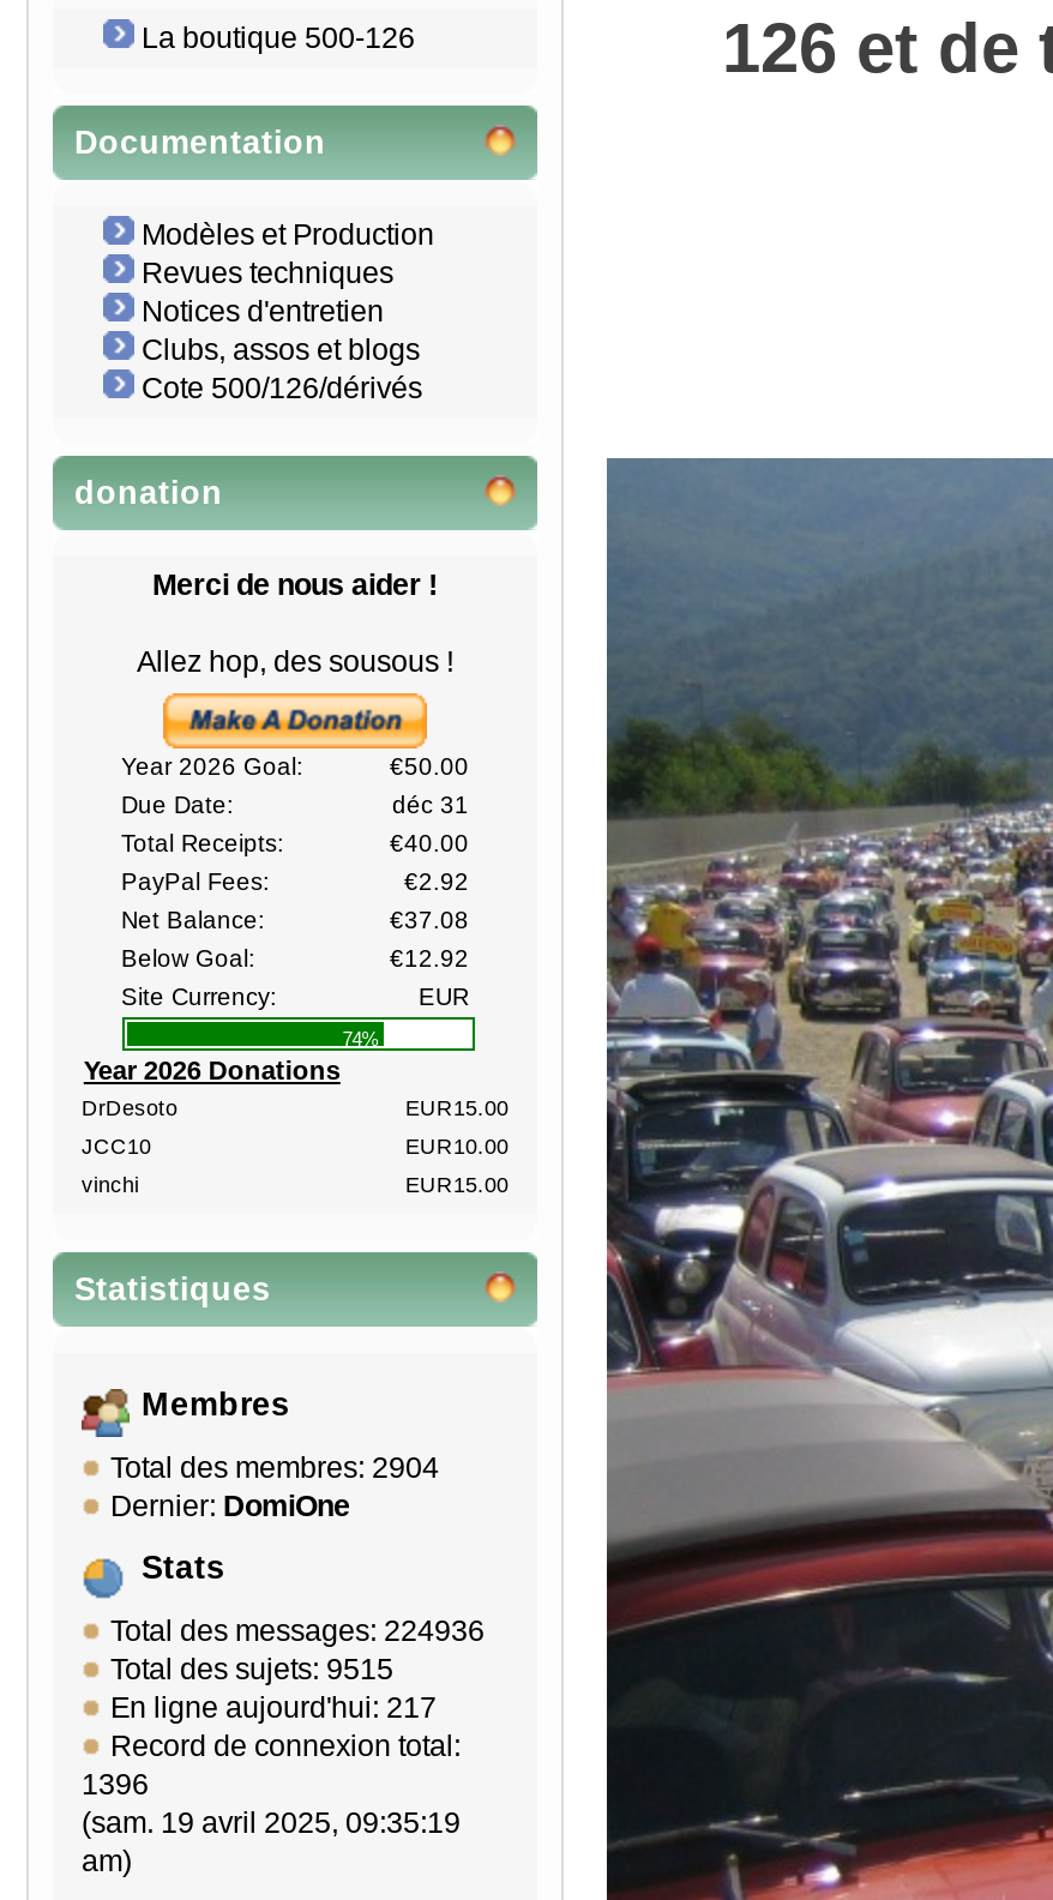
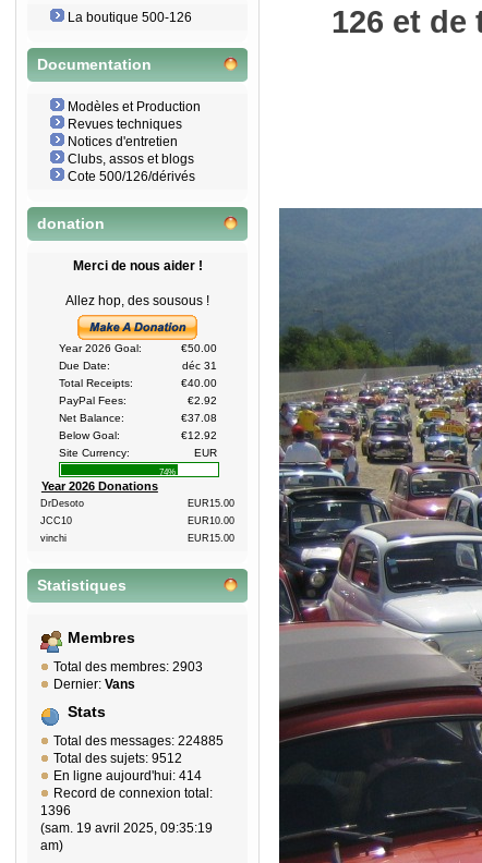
- Total des membres: 2904
+ Total des membres: 2903

- Dernier: DomiOne
+ Dernier: Vans

- Total des messages: 224936
+ Total des messages: 224885

- Total des sujets: 9515
+ Total des sujets: 9512

- En ligne aujourd'hui: 217
+ En ligne aujourd'hui: 414
